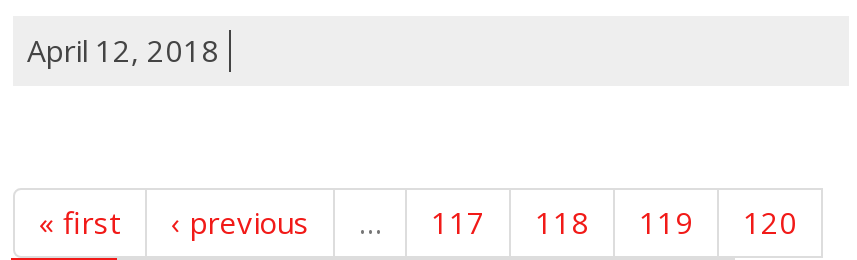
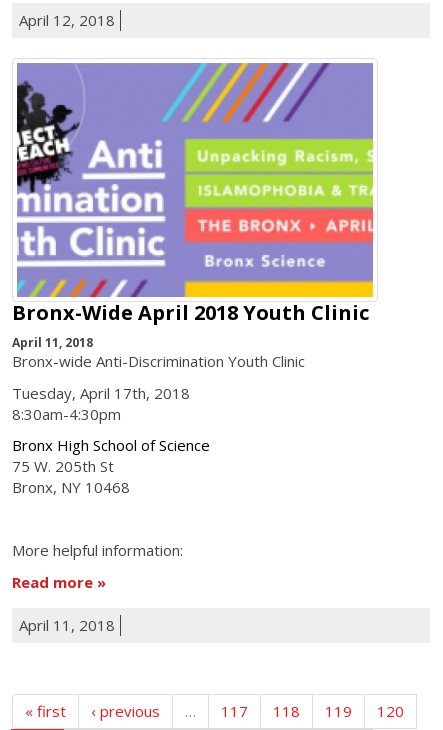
+ [image]
+ Bronx-Wide April 2018 Youth Clinic
+ April 11, 2018
+ Bronx-wide Anti-Discrimination Youth Clinic
+ Tuesday, April 17th, 2018
+ 8:30am-4:30pm
+ Bronx High School of Science
+ 75 W. 205th St
+ Bronx, NY 10468
+ More helpful information:
+ Read more
+ April 11, 2018
